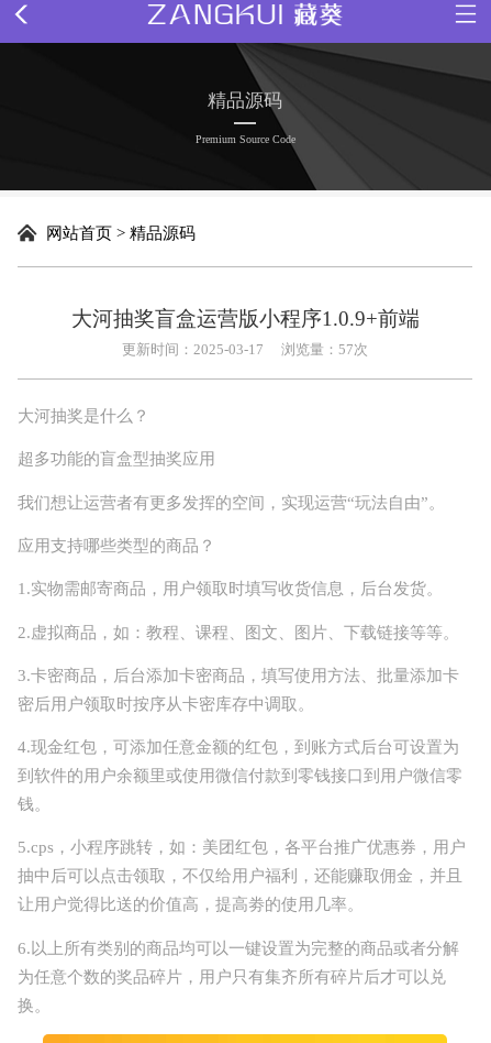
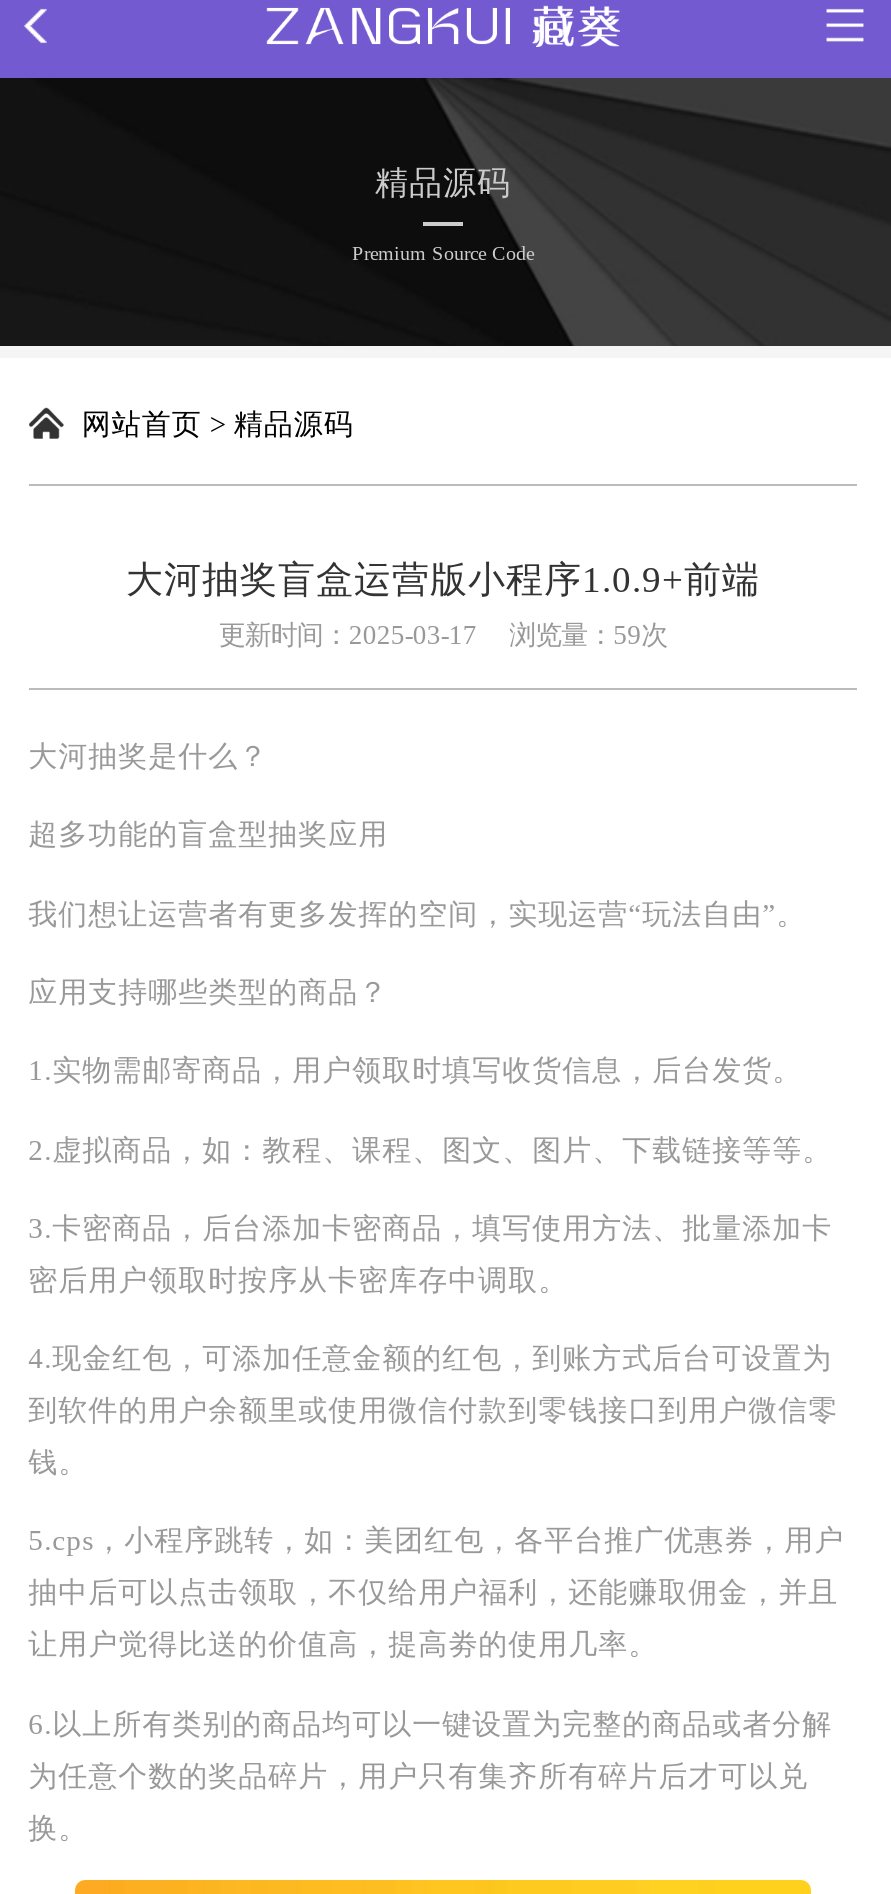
- 更新时间：2025-03-17 浏览量：57次
+ 更新时间：2025-03-17 浏览量：59次
